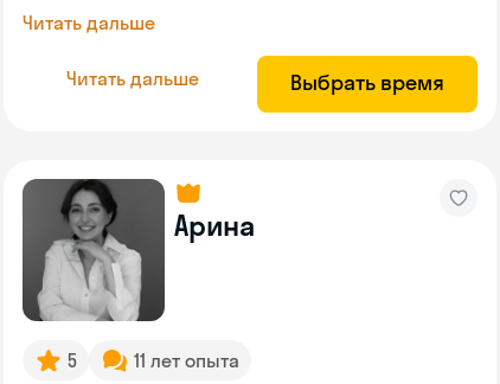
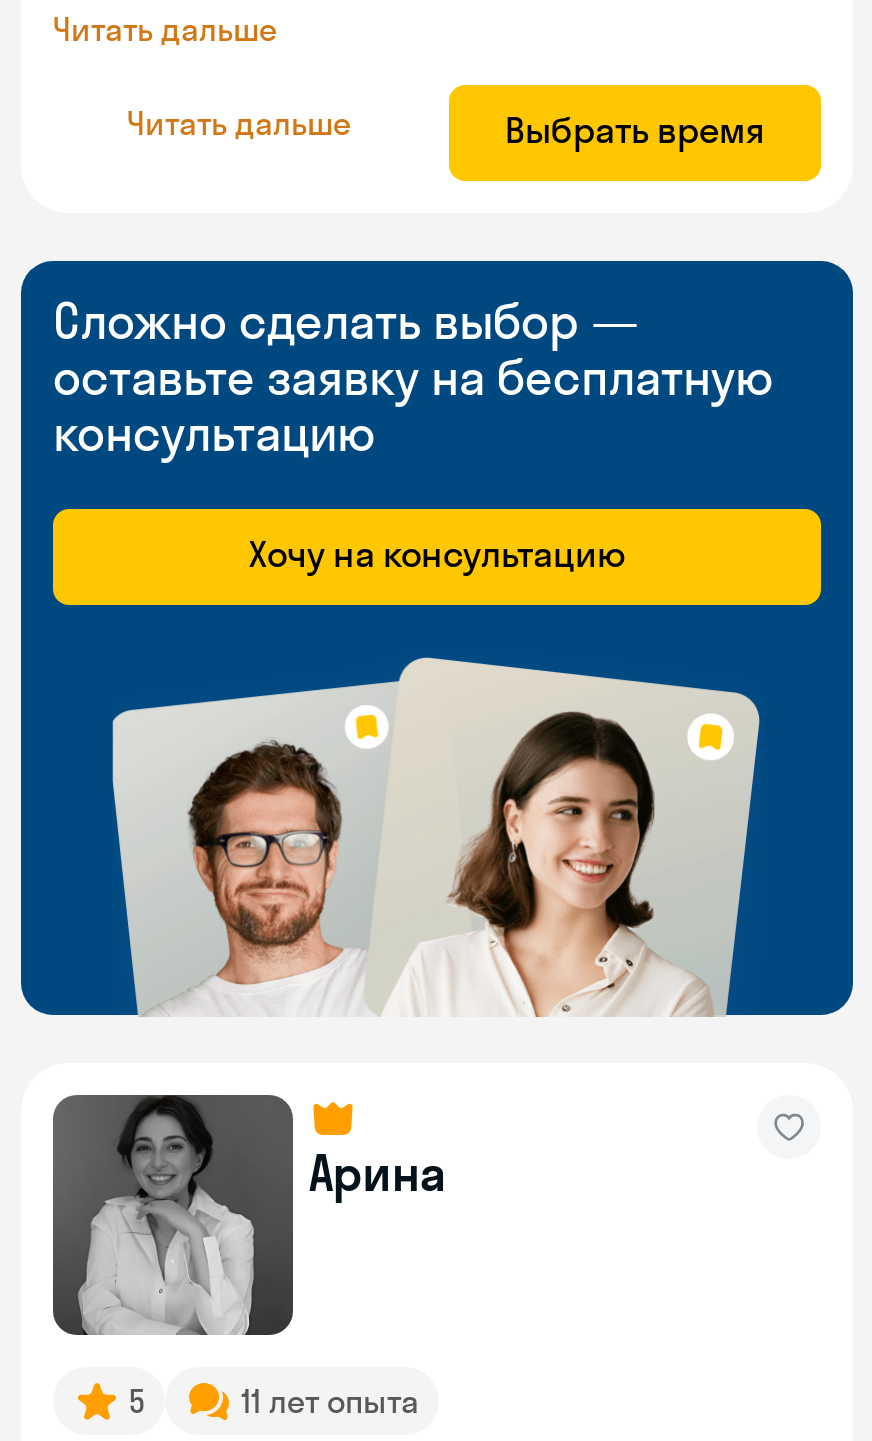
+ [image]
+ Сложно сделать выбор —
+ оставьте заявку на бесплатную
+ консультацию
+ Хочу на консультацию
